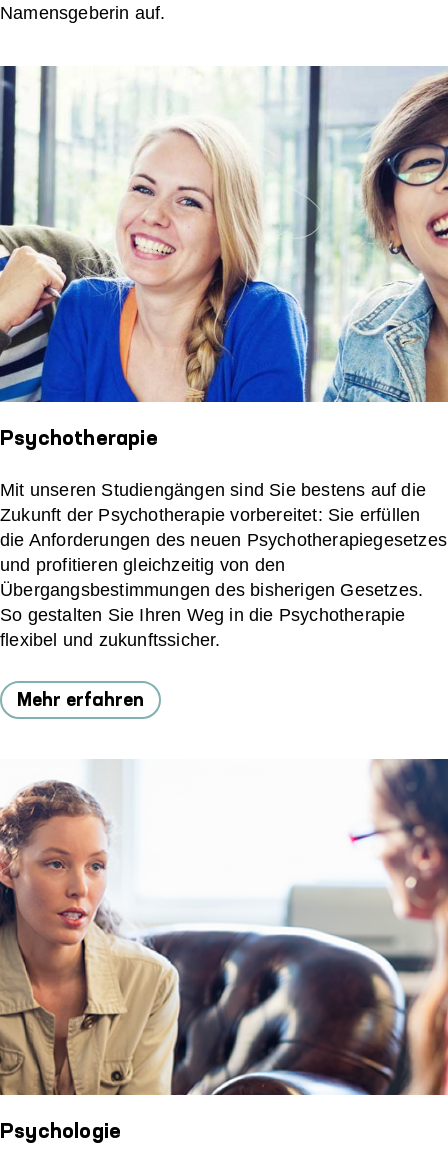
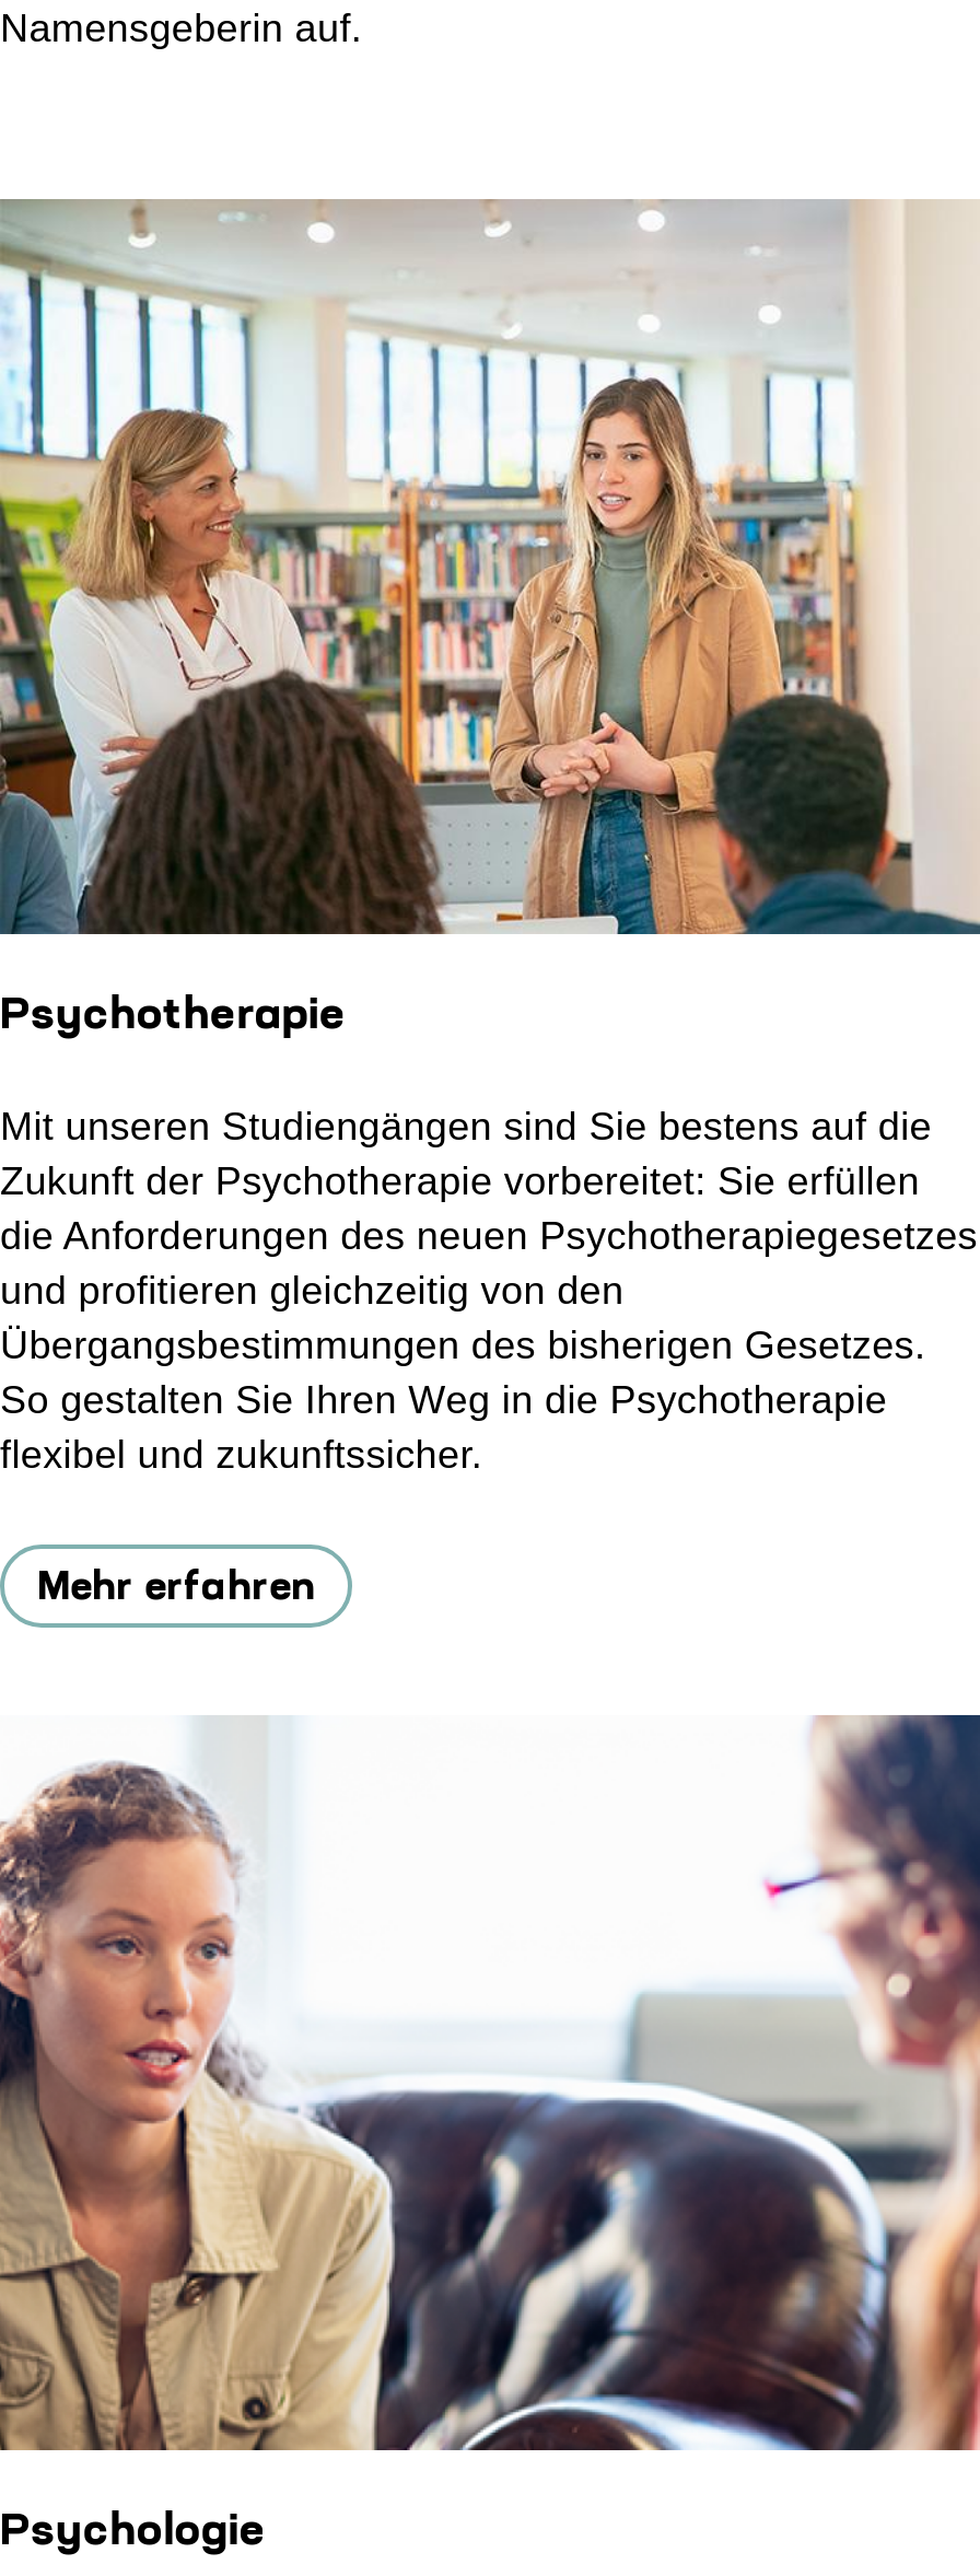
- [image]
+ [image]
